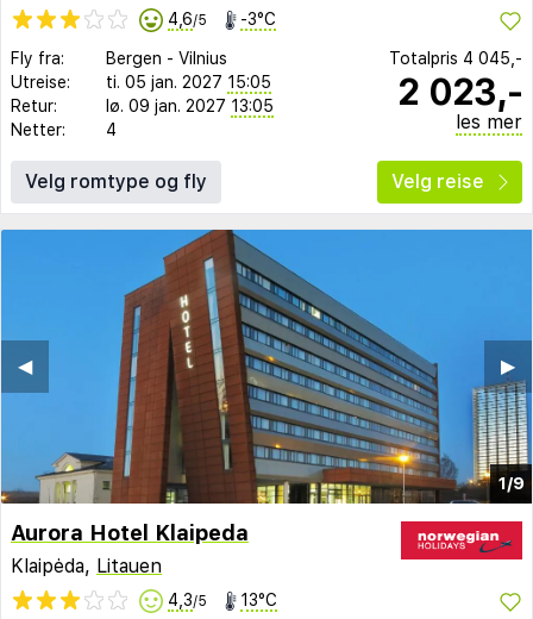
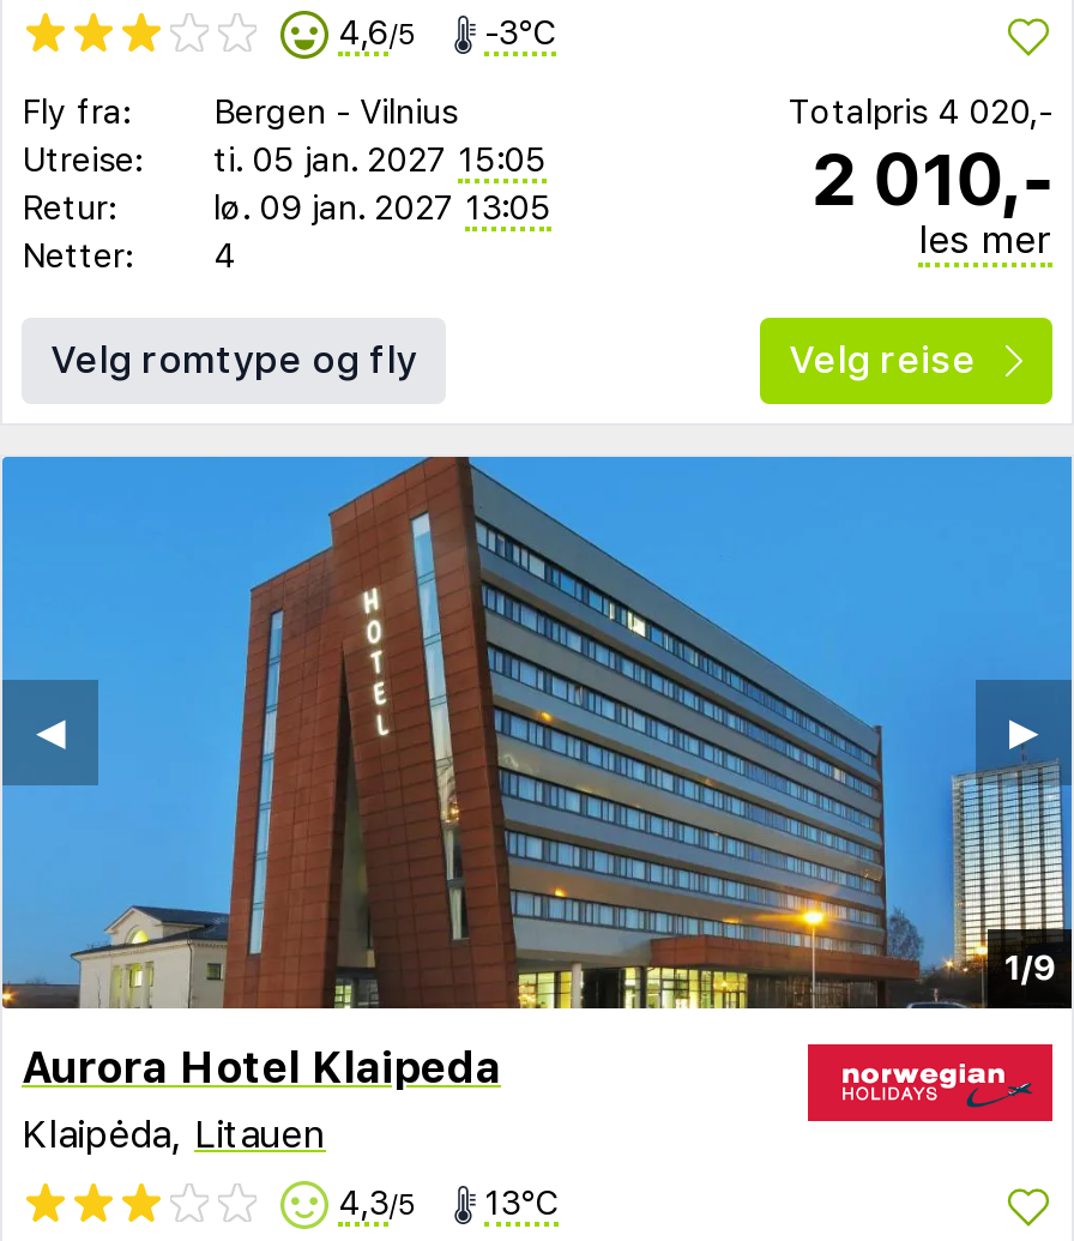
- Totalpris 4 045,-
+ Totalpris 4 020,-

- 2 023,-
+ 2 010,-
